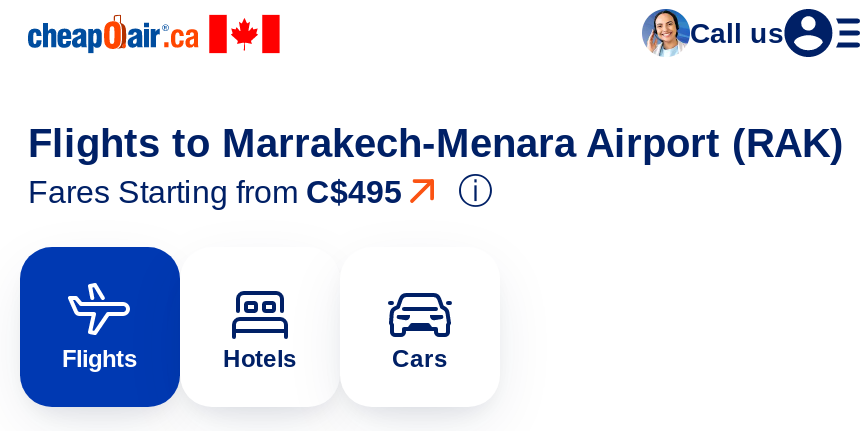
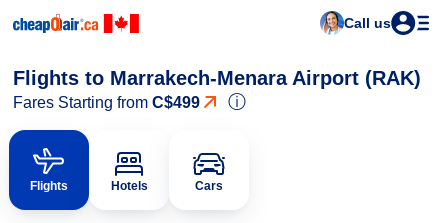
- Fares Starting from C$495
+ Fares Starting from C$499
